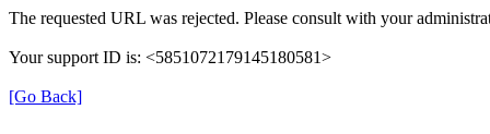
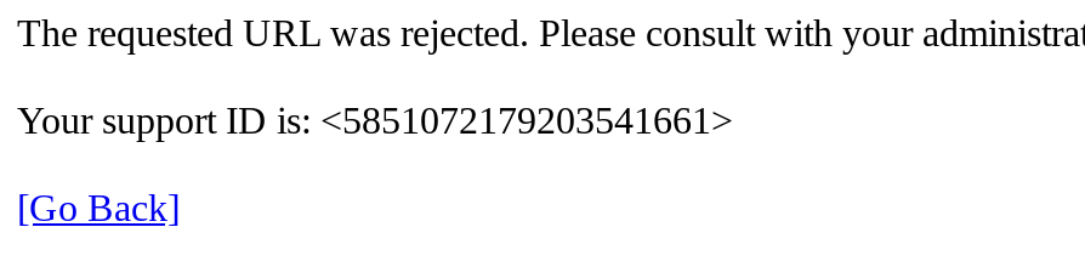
- Your support ID is: <5851072179145180581>
+ Your support ID is: <5851072179203541661>
